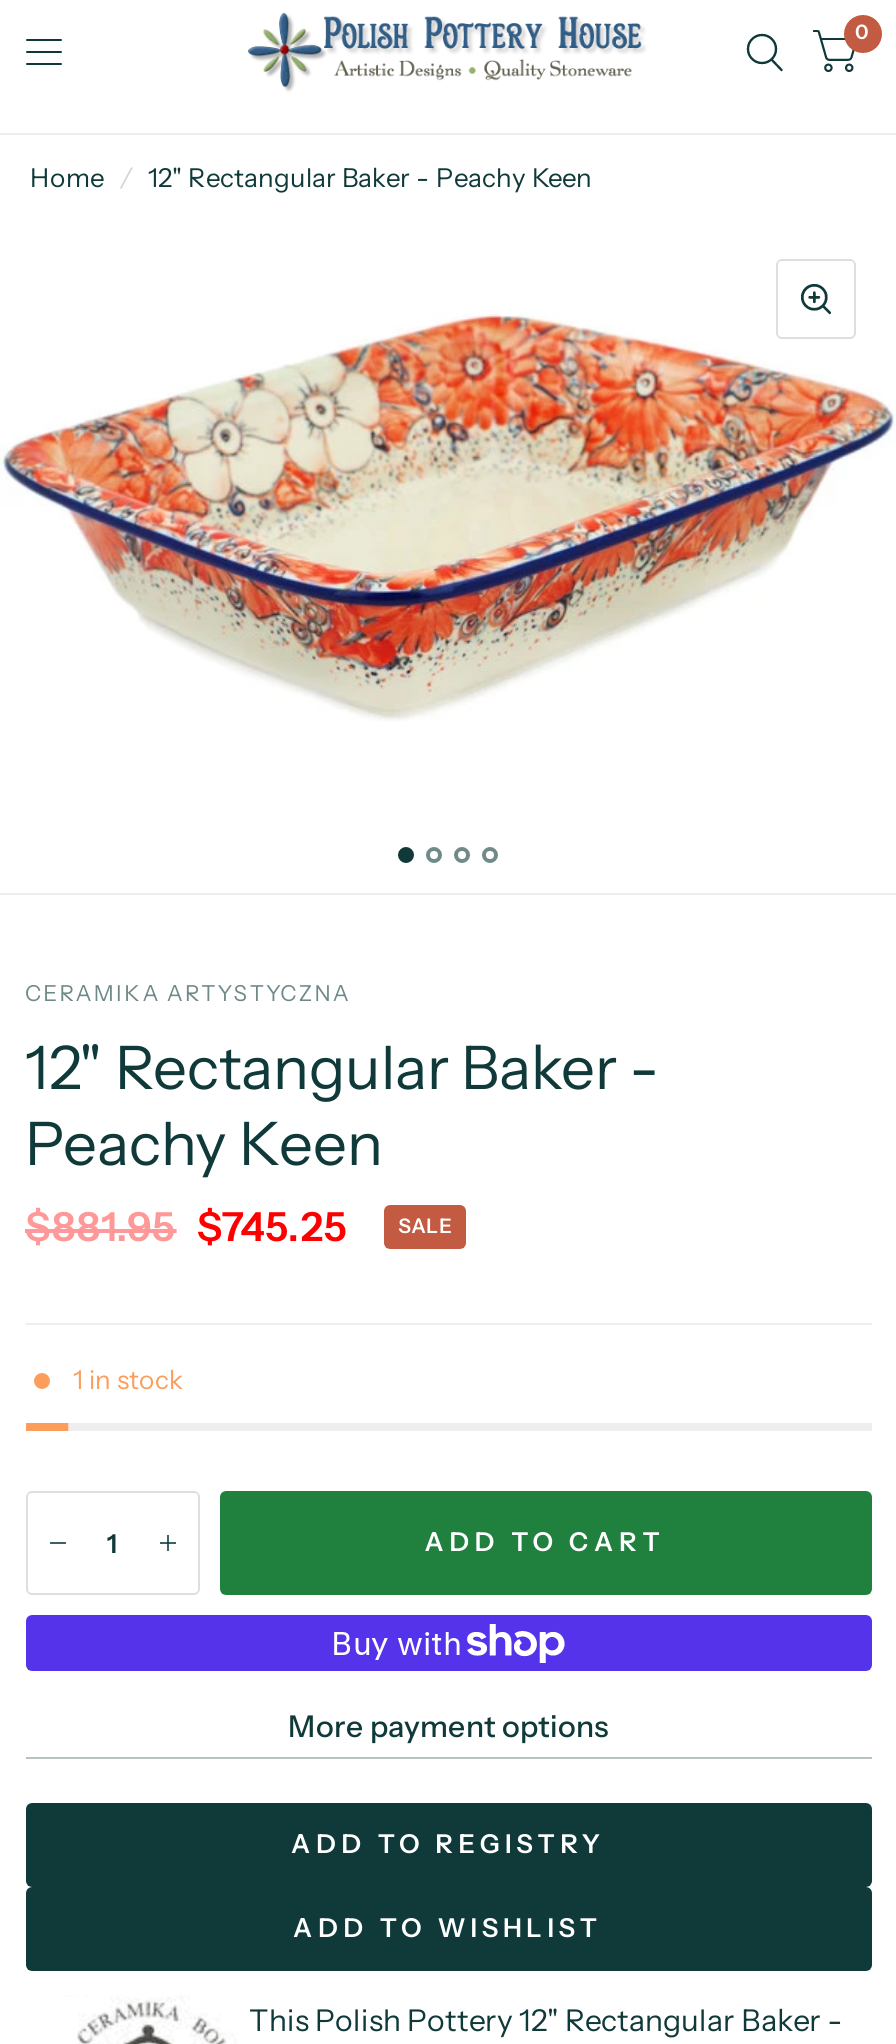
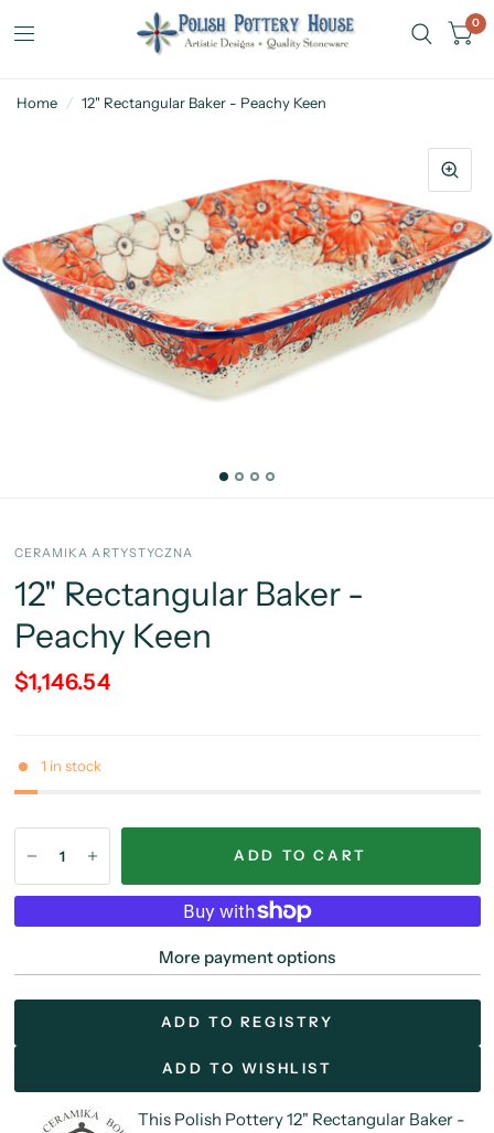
- $881.95 $745.25
- SALE
+ $1,146.54
